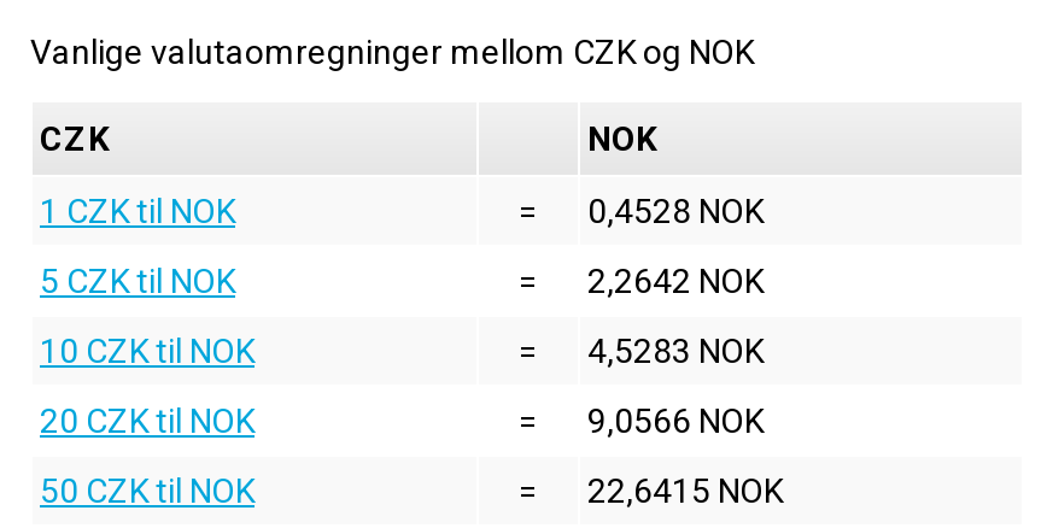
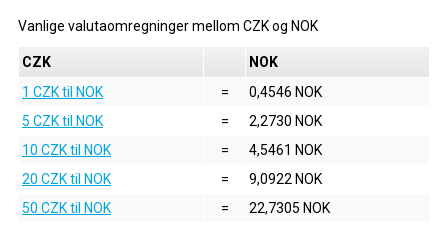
- 0,4528 NOK
+ 0,4546 NOK

- 2,2642 NOK
+ 2,2730 NOK

- 4,5283 NOK
+ 4,5461 NOK

- 9,0566 NOK
+ 9,0922 NOK

- 22,6415 NOK
+ 22,7305 NOK
